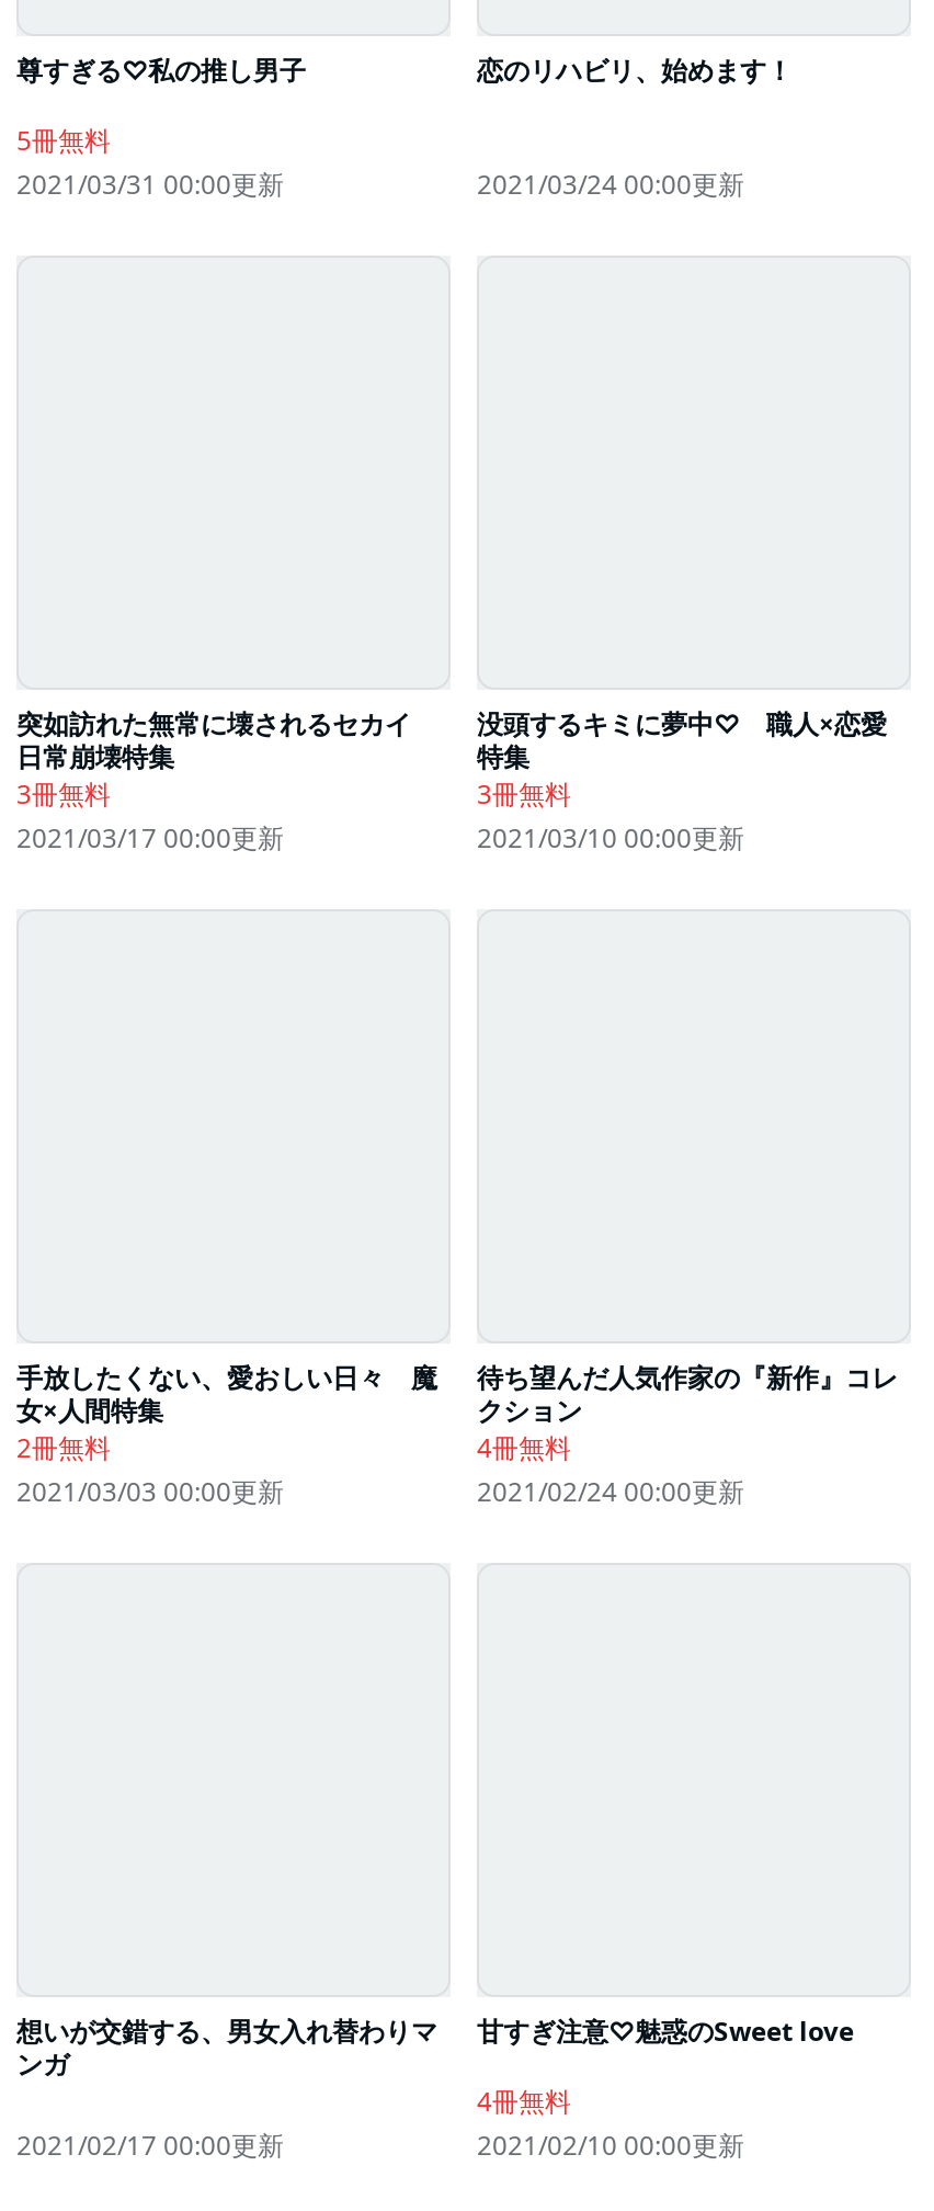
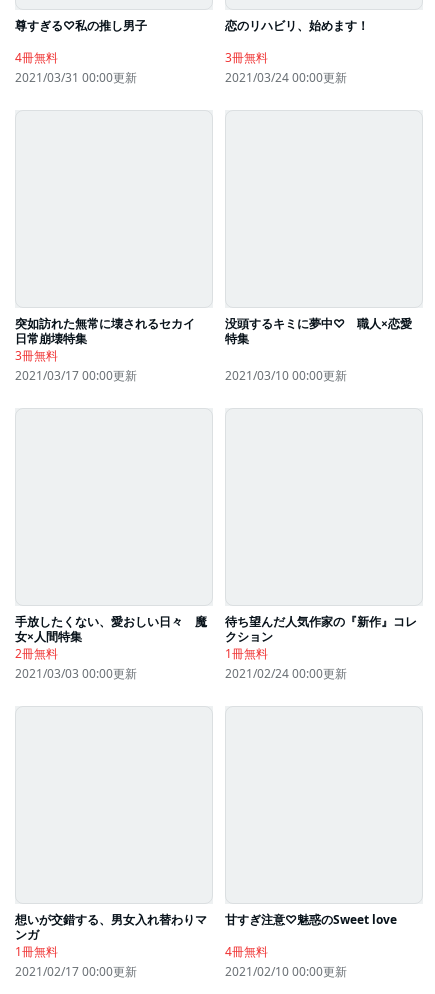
+ 3冊無料

- 5冊無料
+ 4冊無料

- 3冊無料

- 4冊無料
+ 1冊無料

+ 1冊無料
